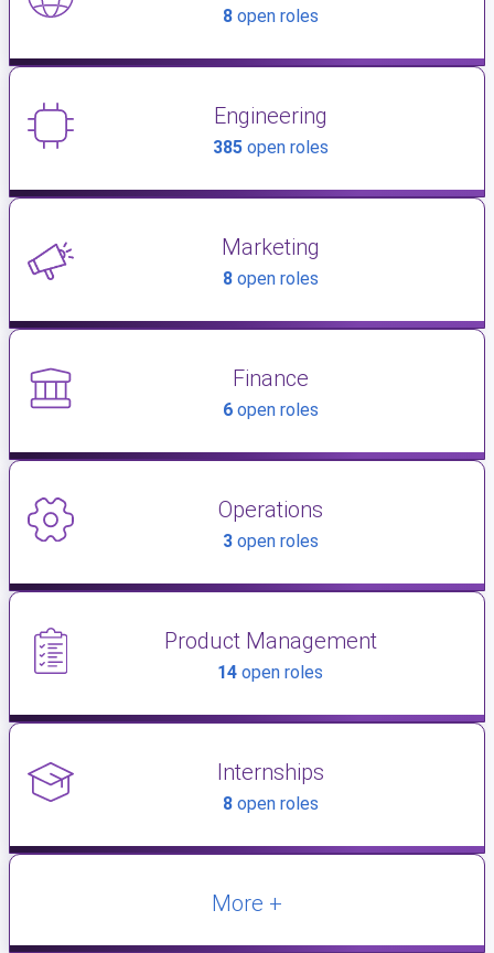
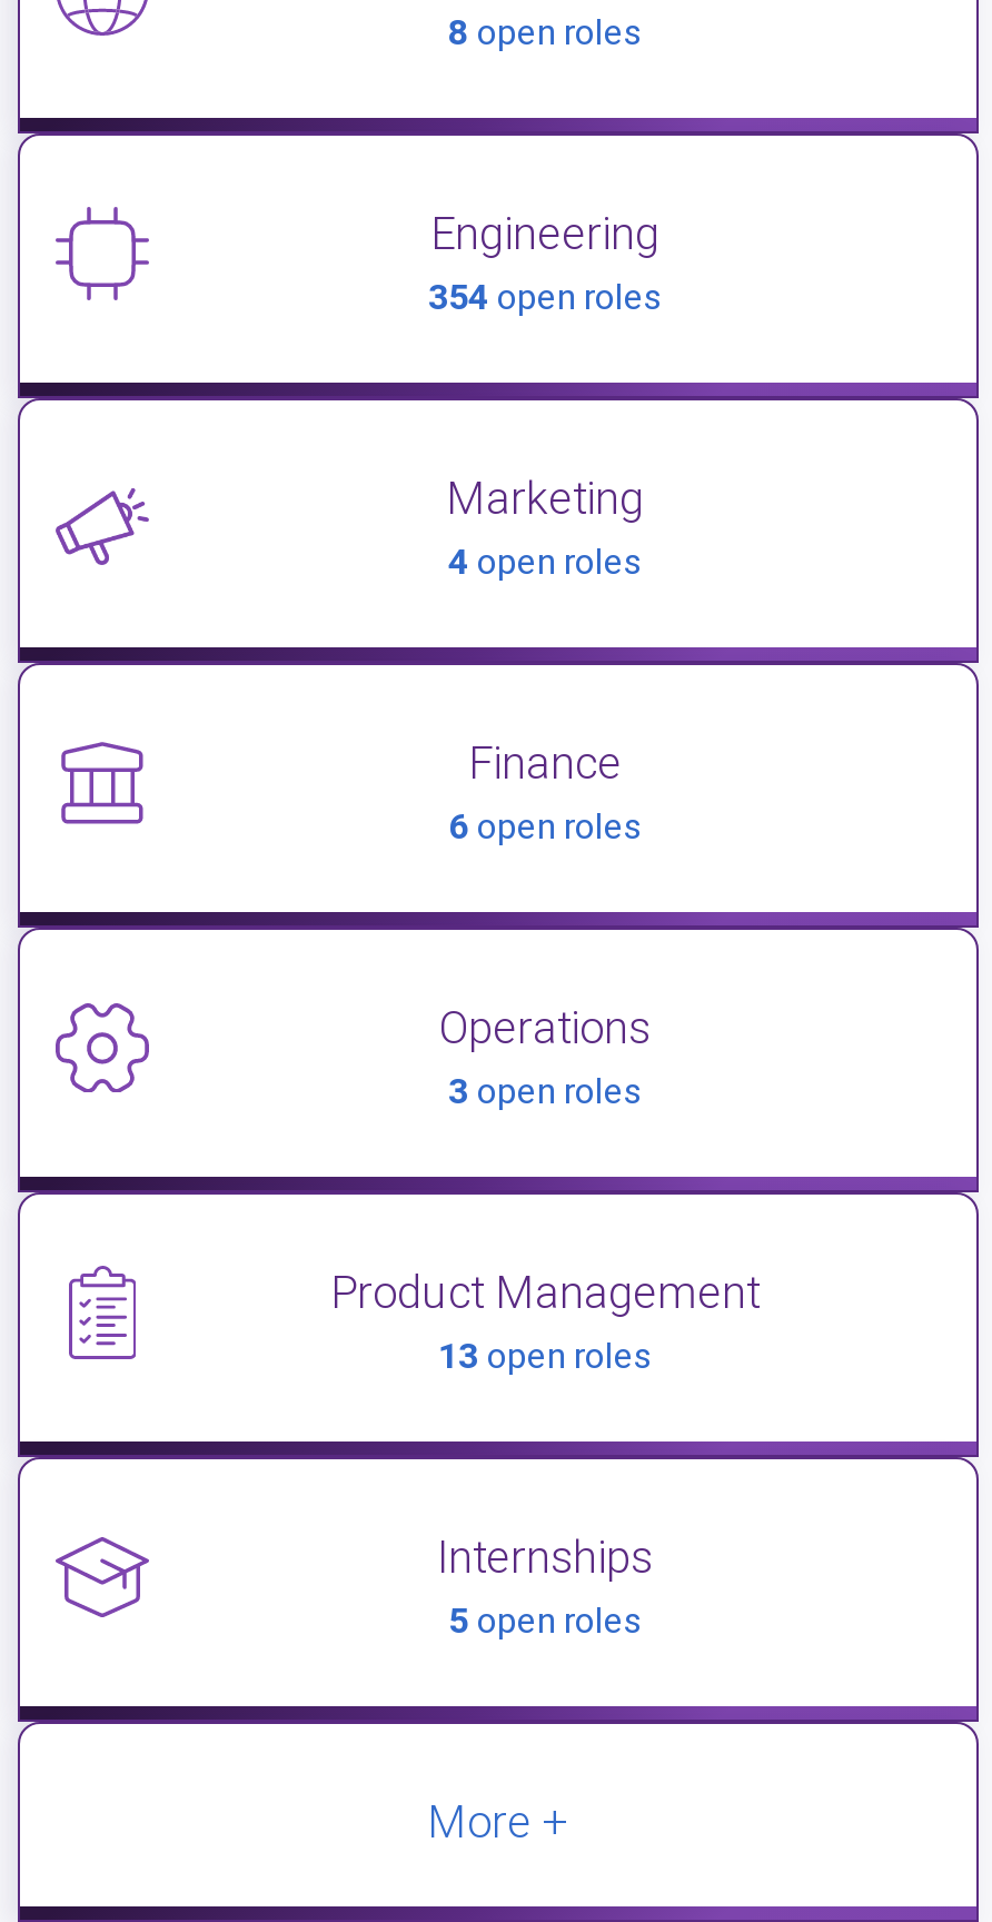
- 385 open roles
+ 354 open roles

- 8 open roles
+ 4 open roles

- 14 open roles
+ 13 open roles

- 8 open roles
+ 5 open roles
